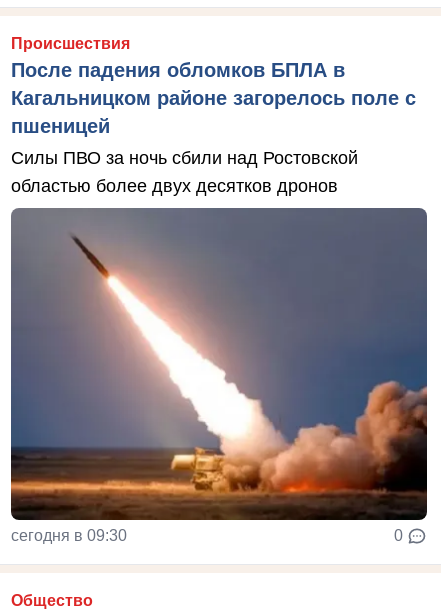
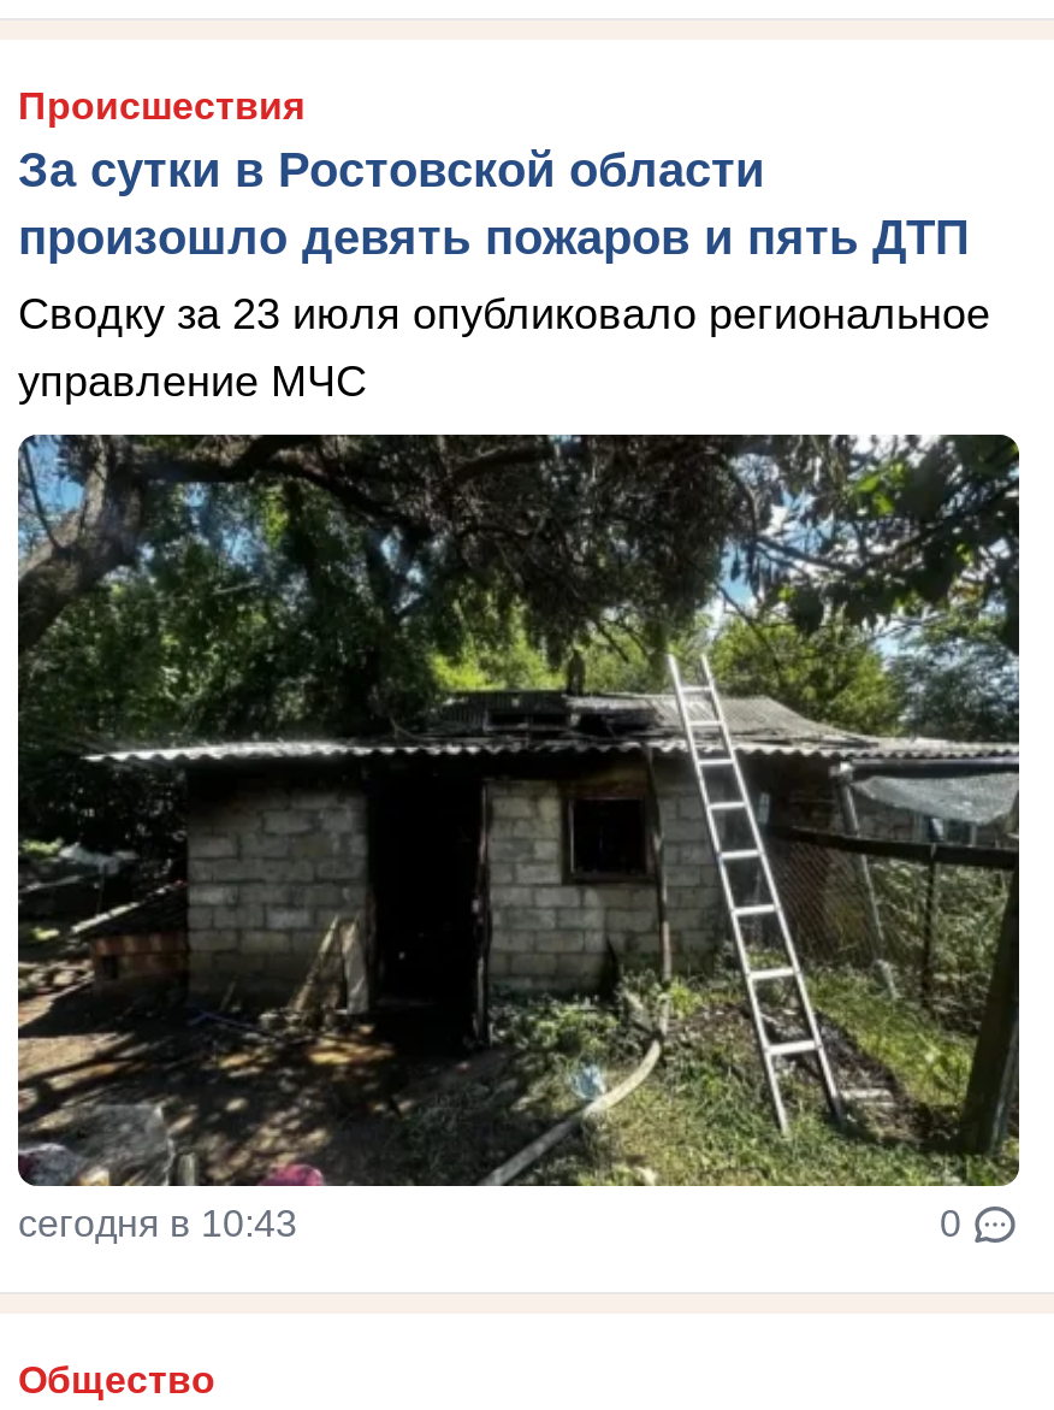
- После падения обломков БПЛА в
- Кагальницком районе загорелось поле с
- пшеницей
+ За сутки в Ростовской области
+ произошло девять пожаров и пять ДТП

- Силы ПВО за ночь сбили над Ростовской
- областью более двух десятков дронов
+ Сводку за 23 июля опубликовало региональное
+ управление МЧС

- [image]
- сегодня в 09:30
+ [image]
+ сегодня в 10:43
